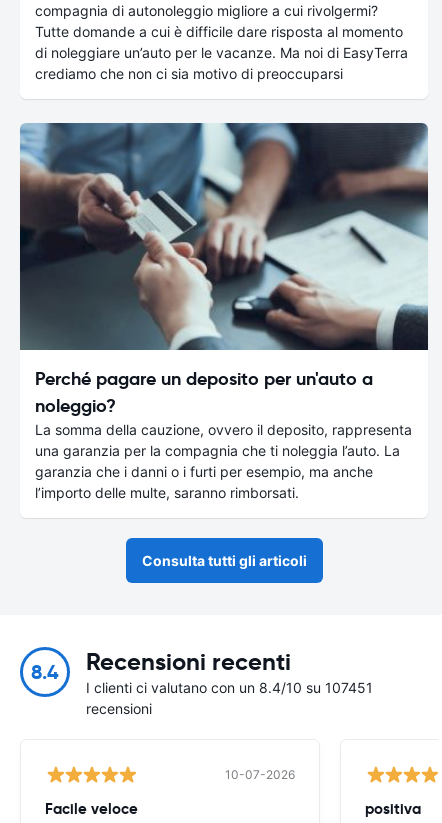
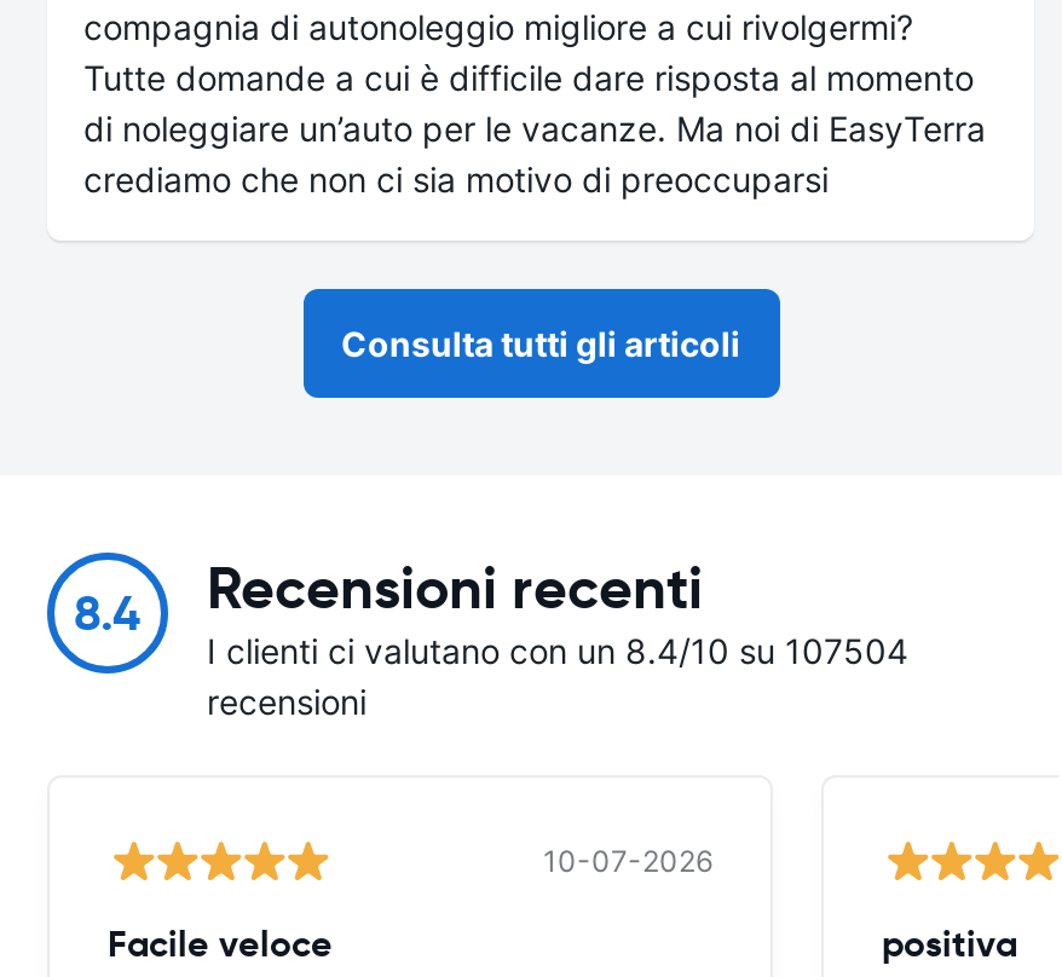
- [image]
- Perché pagare un deposito per un'auto a
- noleggio?
- La somma della cauzione, ovvero il deposito, rappresenta
- una garanzia per la compagnia che ti noleggia l’auto. La
- garanzia che i danni o i furti per esempio, ma anche
- l’importo delle multe, saranno rimborsati.

- I clienti ci valutano con un 8.4/10 su 107451
+ I clienti ci valutano con un 8.4/10 su 107504
